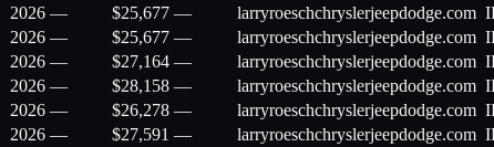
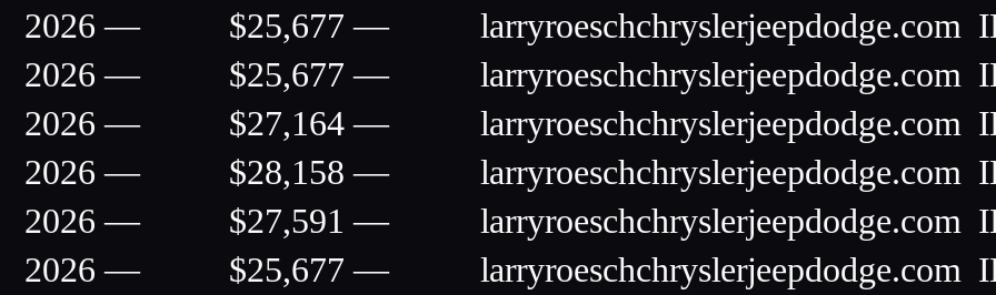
- $26,278 —
+ $27,591 —

- $27,591 —
+ $25,677 —
